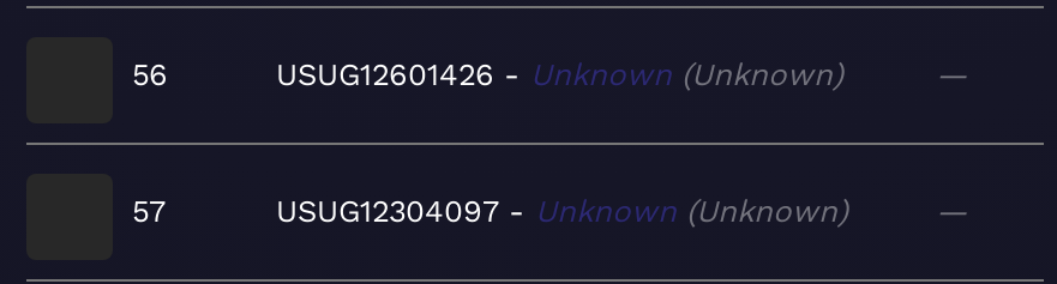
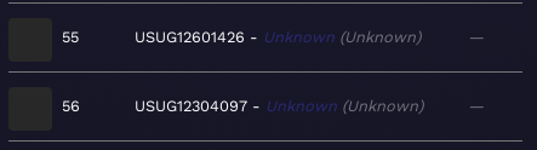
- 56
+ 55

- 57
+ 56
